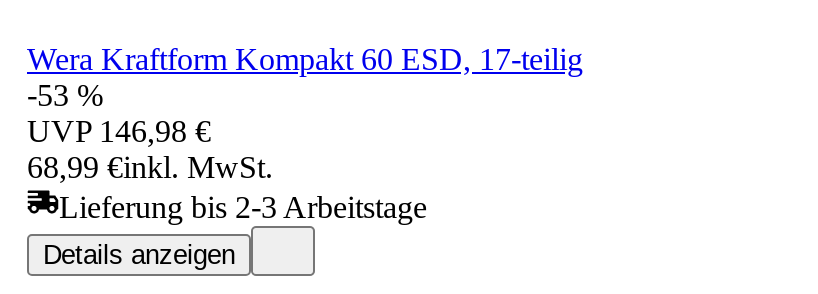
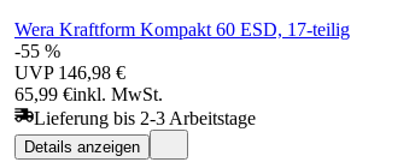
- -53 %
+ -55 %

- 68,99 €inkl. MwSt.
+ 65,99 €inkl. MwSt.
